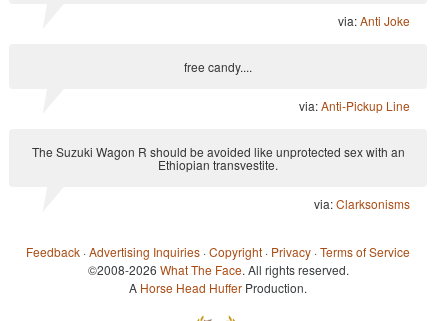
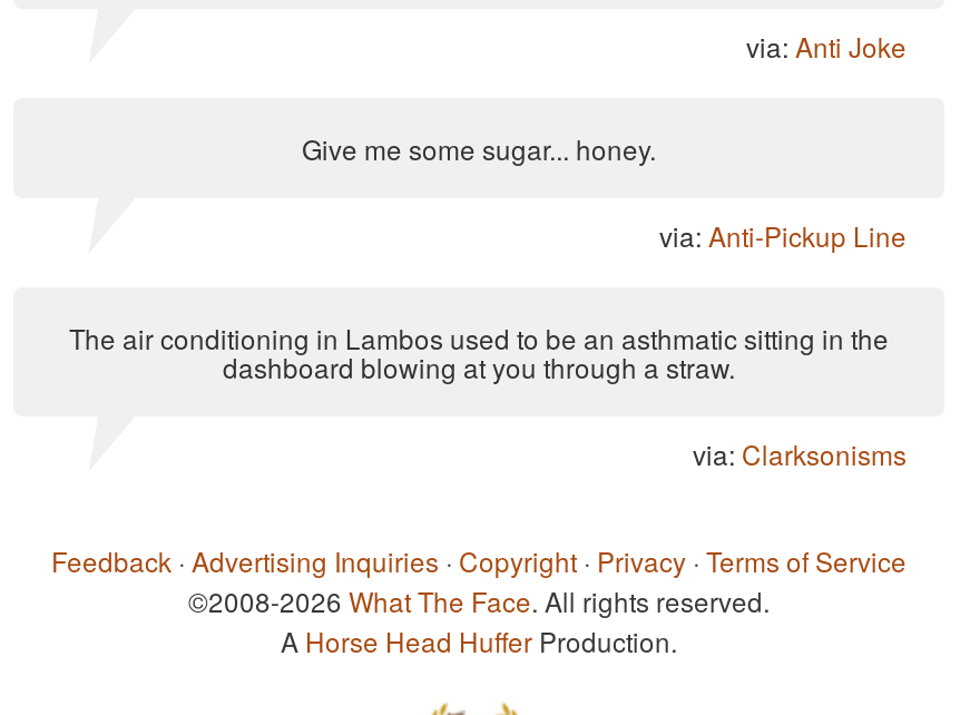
- free candy....
+ Give me some sugar... honey.

- The Suzuki Wagon R should be avoided like unprotected sex with an
- Ethiopian transvestite.
+ The air conditioning in Lambos used to be an asthmatic sitting in the
+ dashboard blowing at you through a straw.
